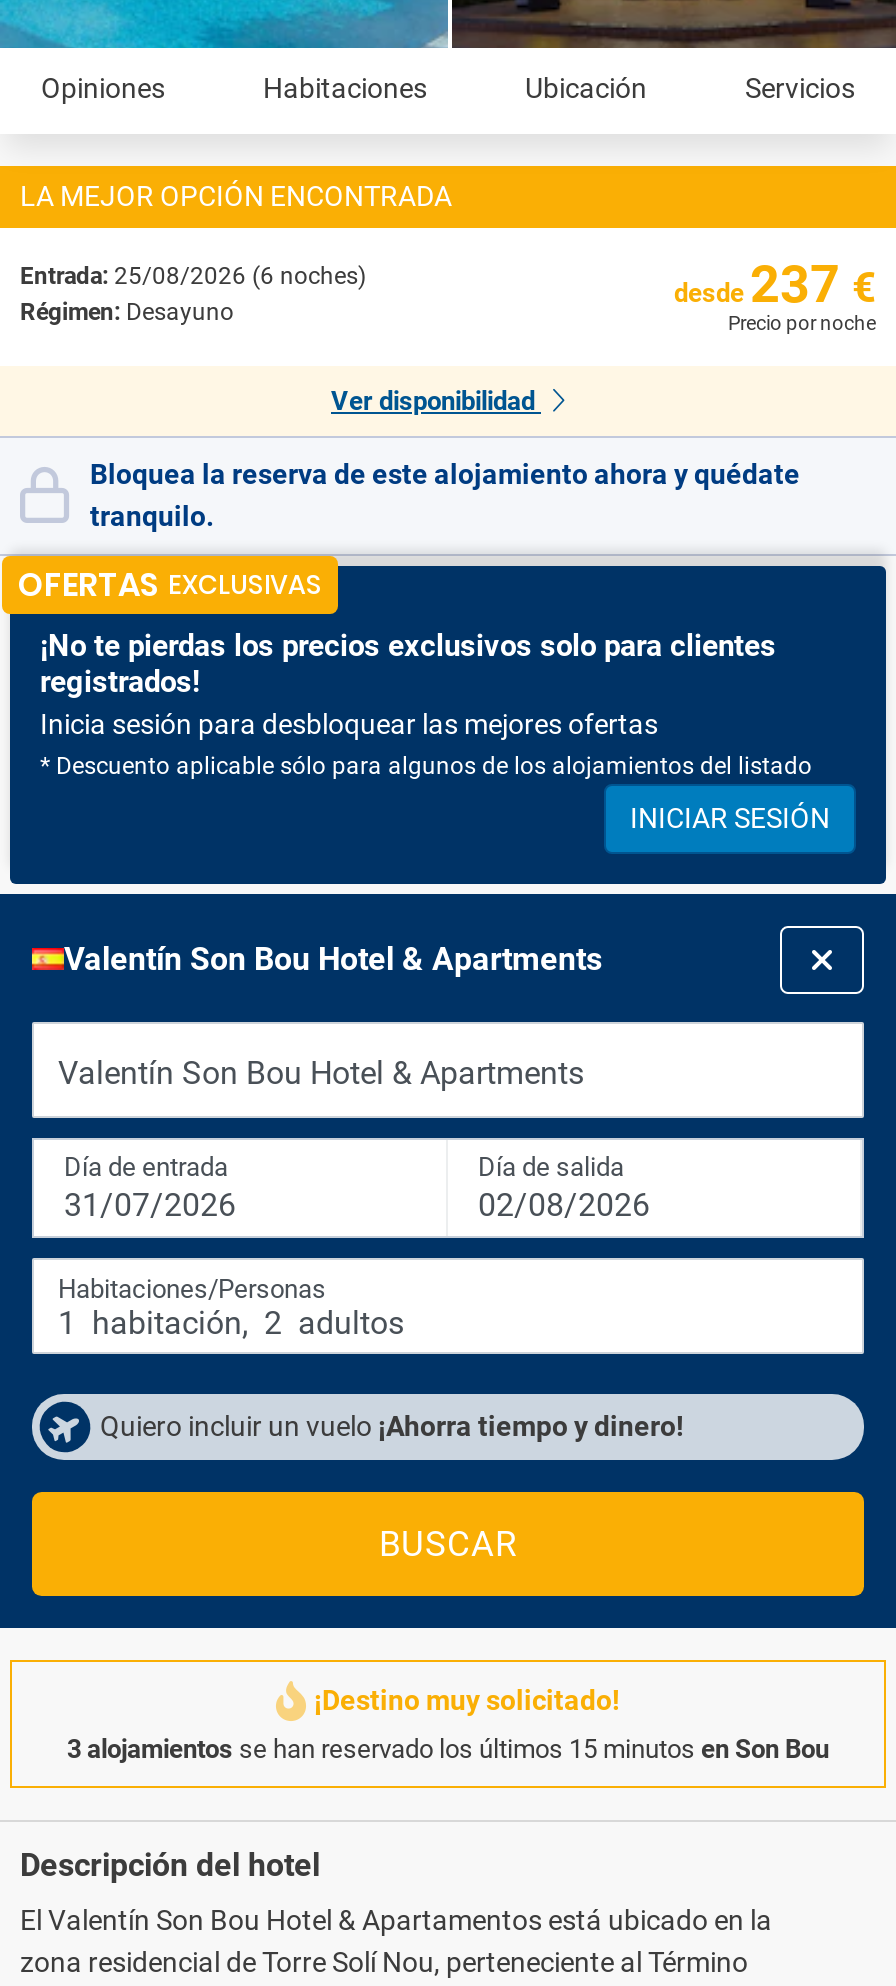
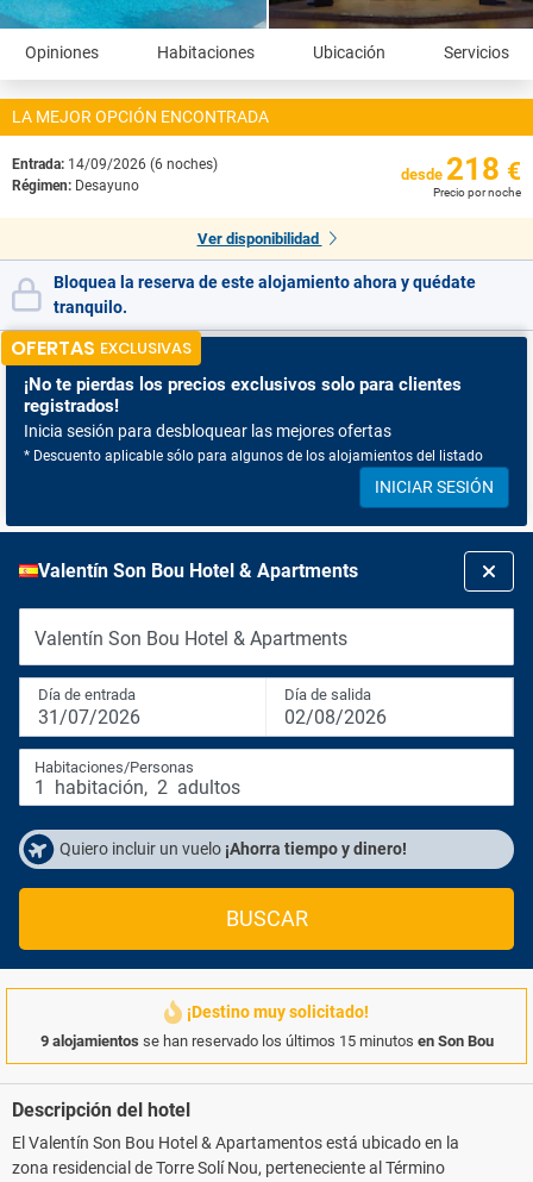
- Entrada: 25/08/2026 (6 noches)
+ Entrada: 14/09/2026 (6 noches)

- desde 237 €
+ desde 218 €

- 3 alojamientos se han reservado los últimos 15 minutos en Son Bou
+ 9 alojamientos se han reservado los últimos 15 minutos en Son Bou
